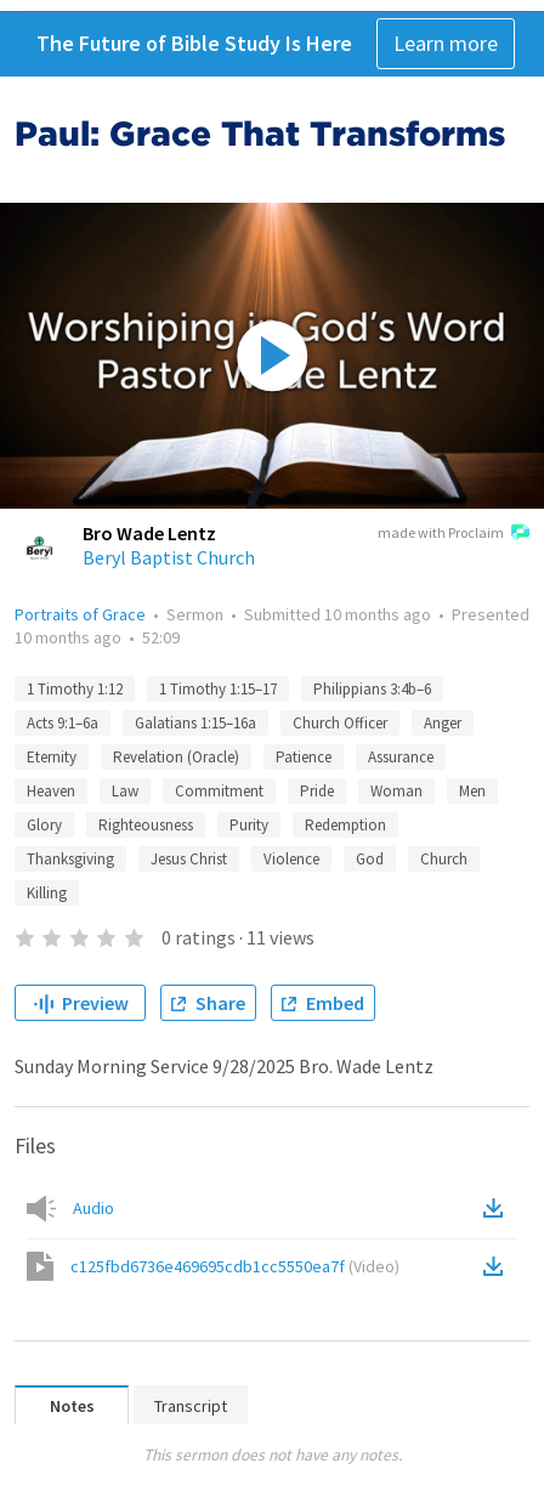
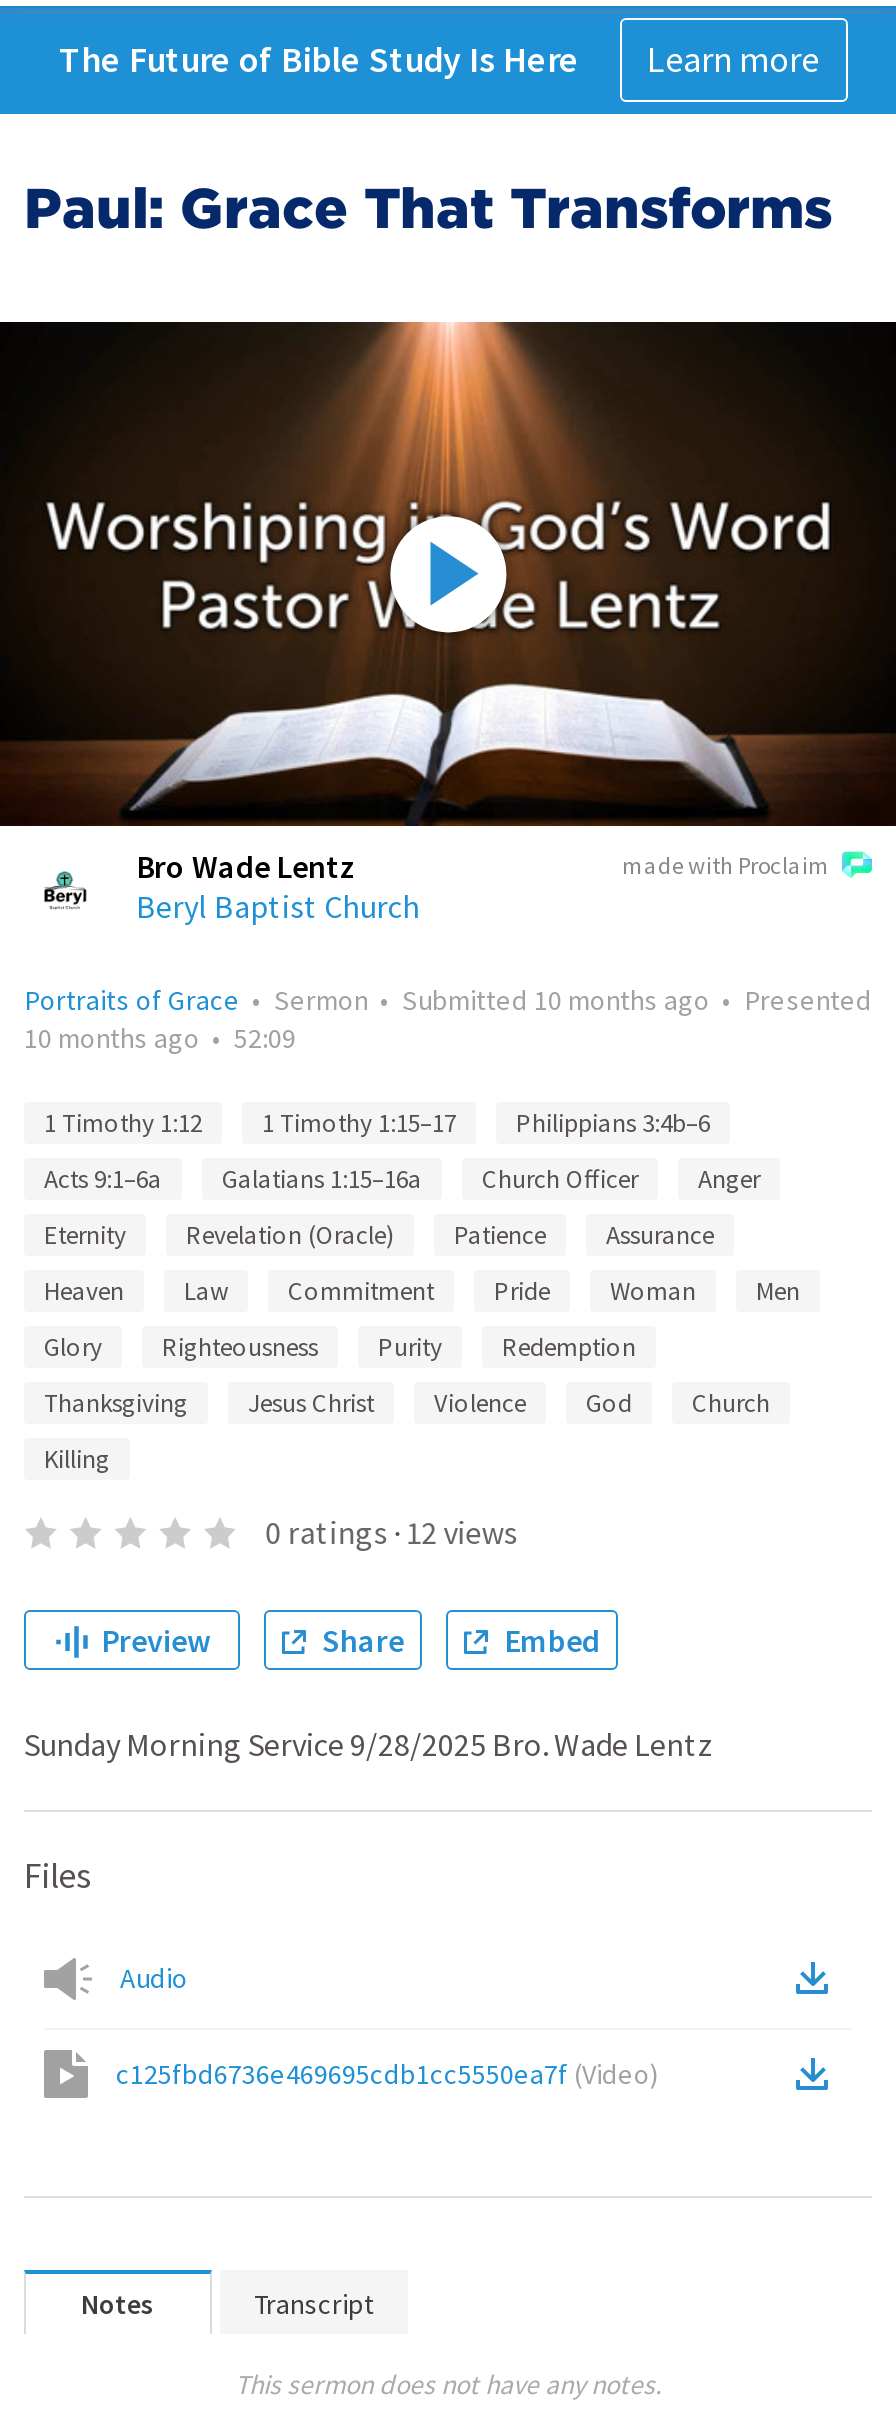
- 0 ratings · 11 views
+ 0 ratings · 12 views
